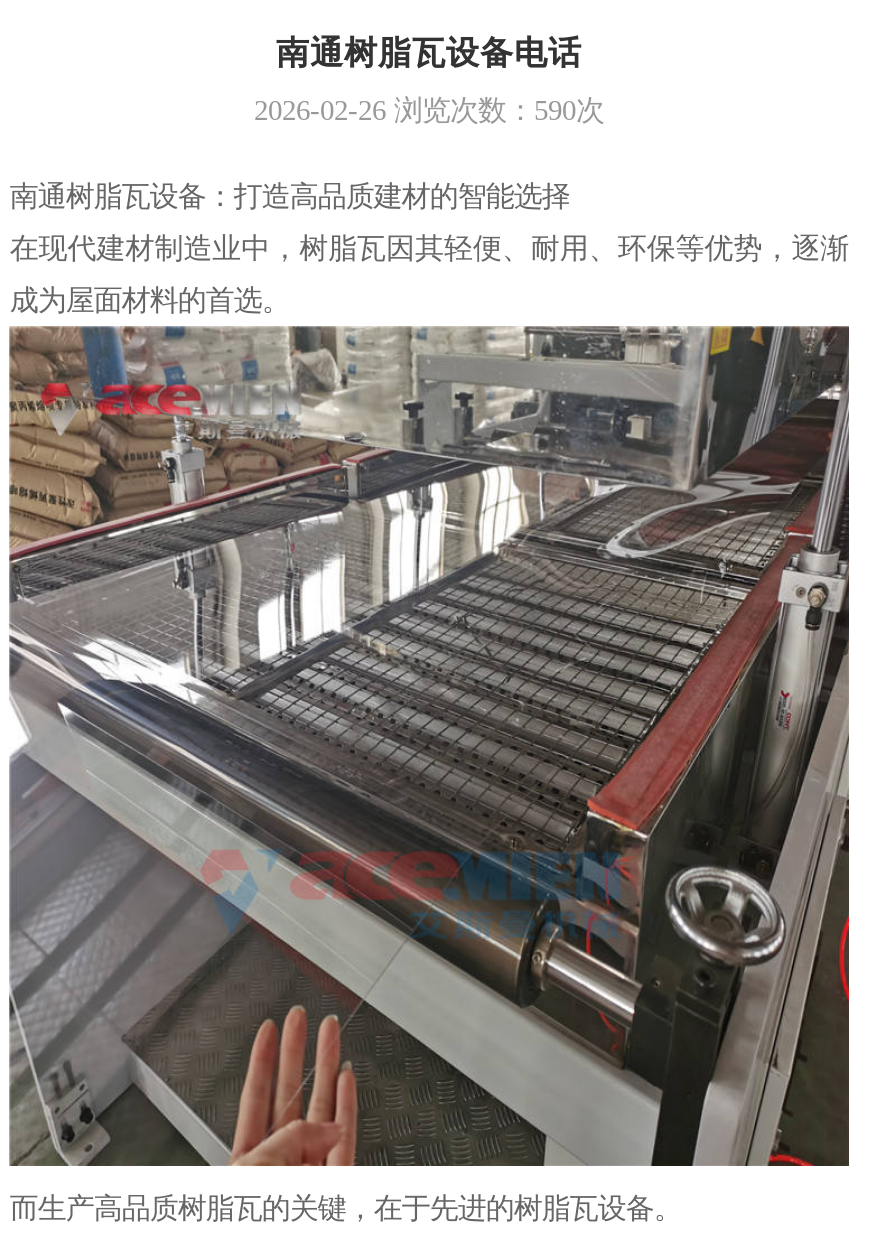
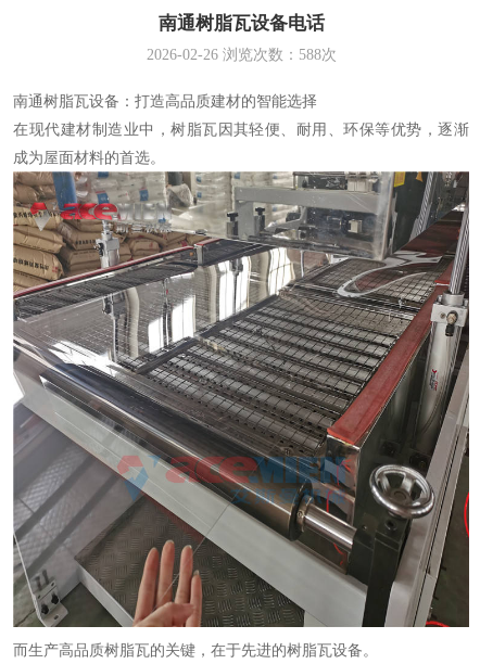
- 2026-02-26浏览次数：590次
+ 2026-02-26浏览次数：588次
